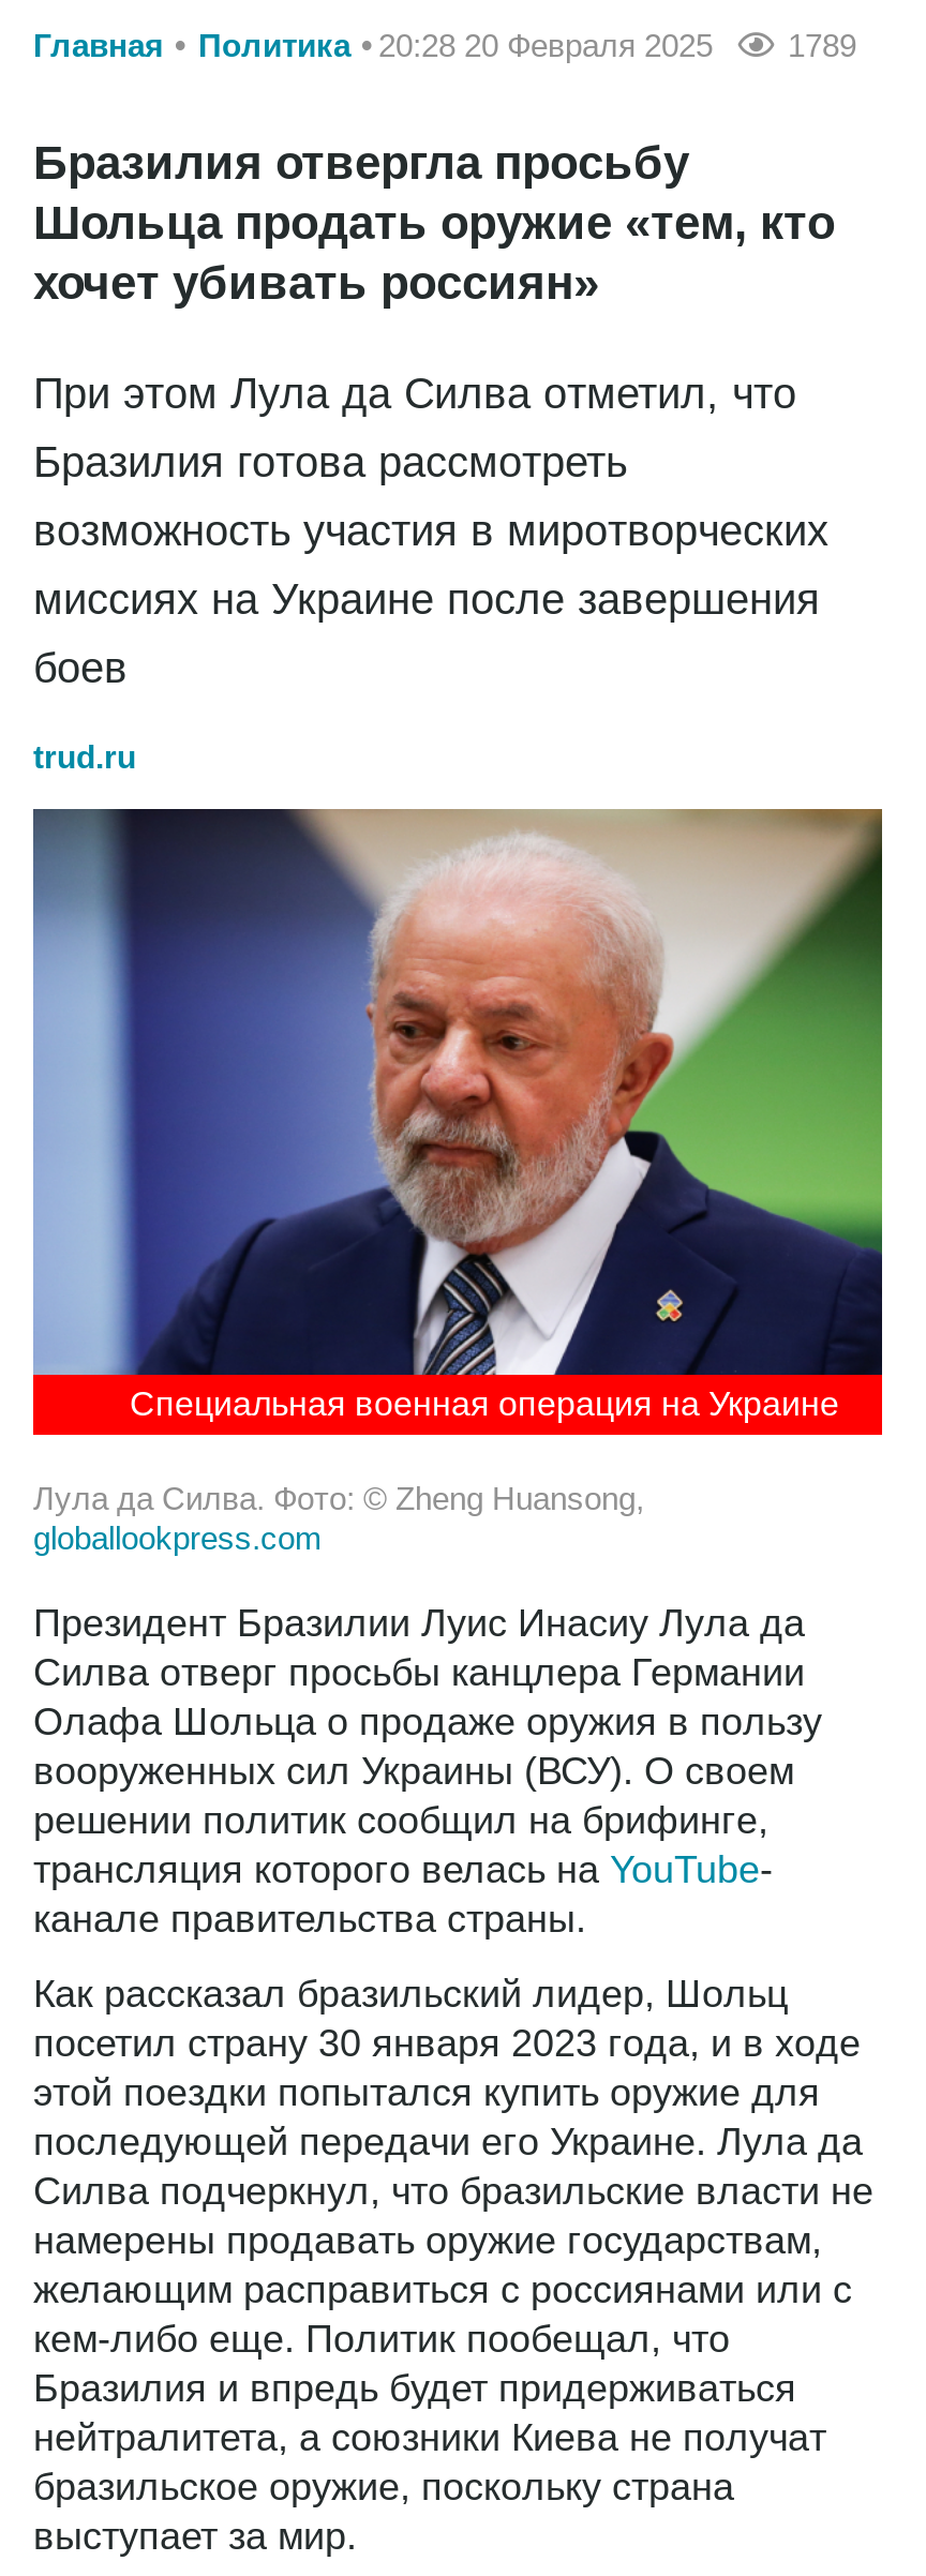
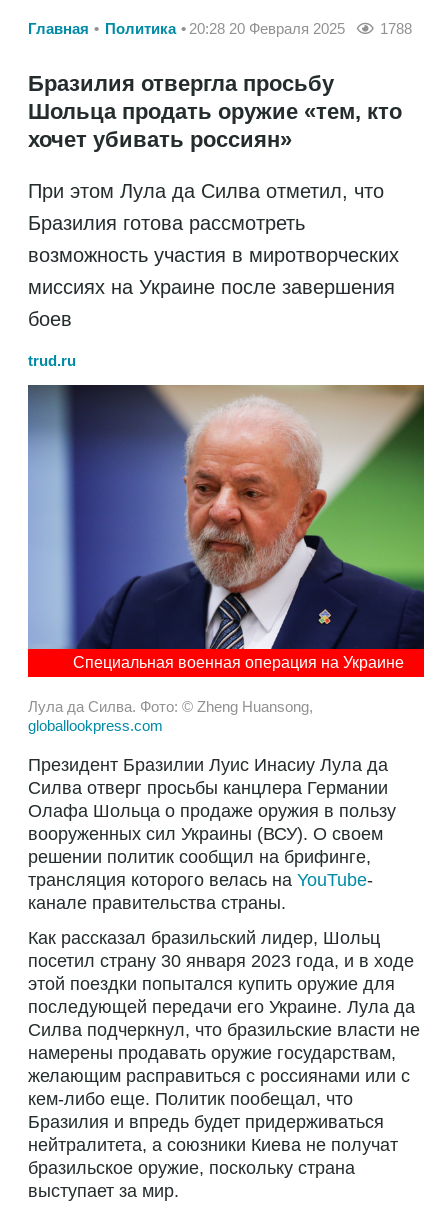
- 1789
+ 1788
